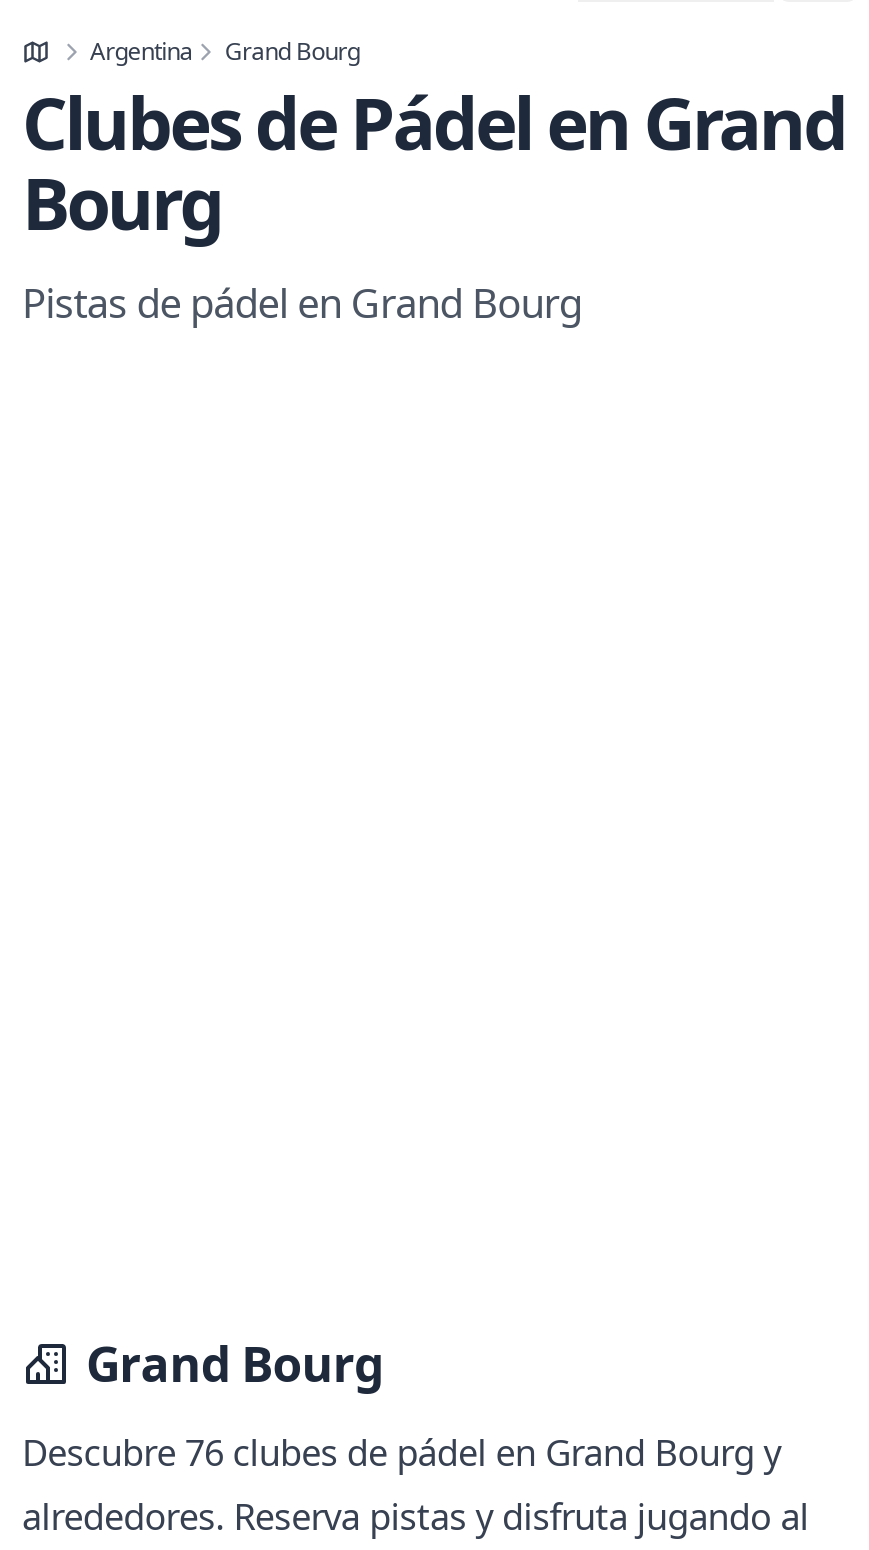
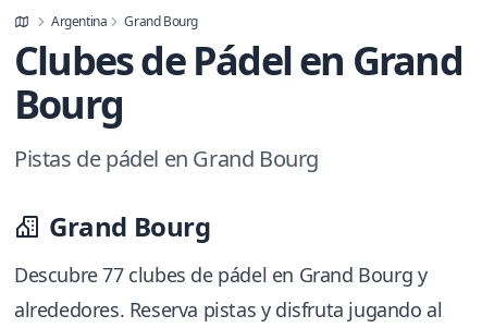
- Descubre 76 clubes de pádel en Grand Bourg y
+ Descubre 77 clubes de pádel en Grand Bourg y
